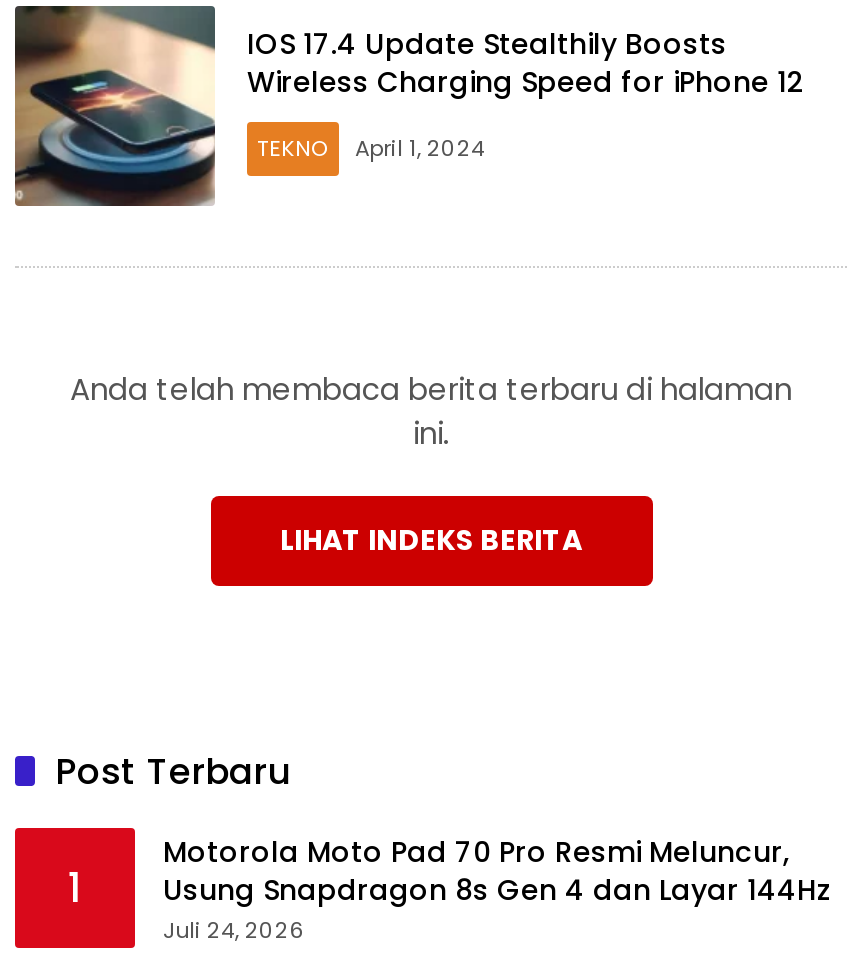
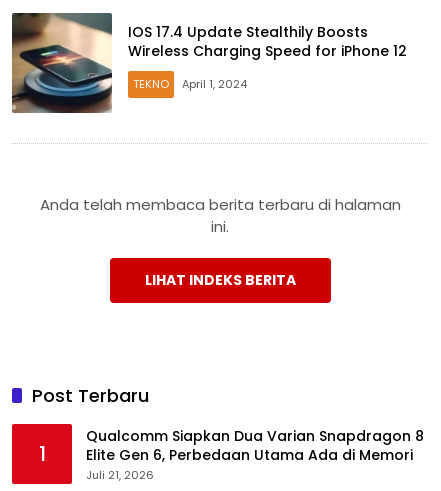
- Motorola Moto Pad 70 Pro Resmi Meluncur,
- Usung Snapdragon 8s Gen 4 dan Layar 144Hz
- Juli 24, 2026
+ Qualcomm Siapkan Dua Varian Snapdragon 8
+ Elite Gen 6, Perbedaan Utama Ada di Memori
+ Juli 21, 2026
